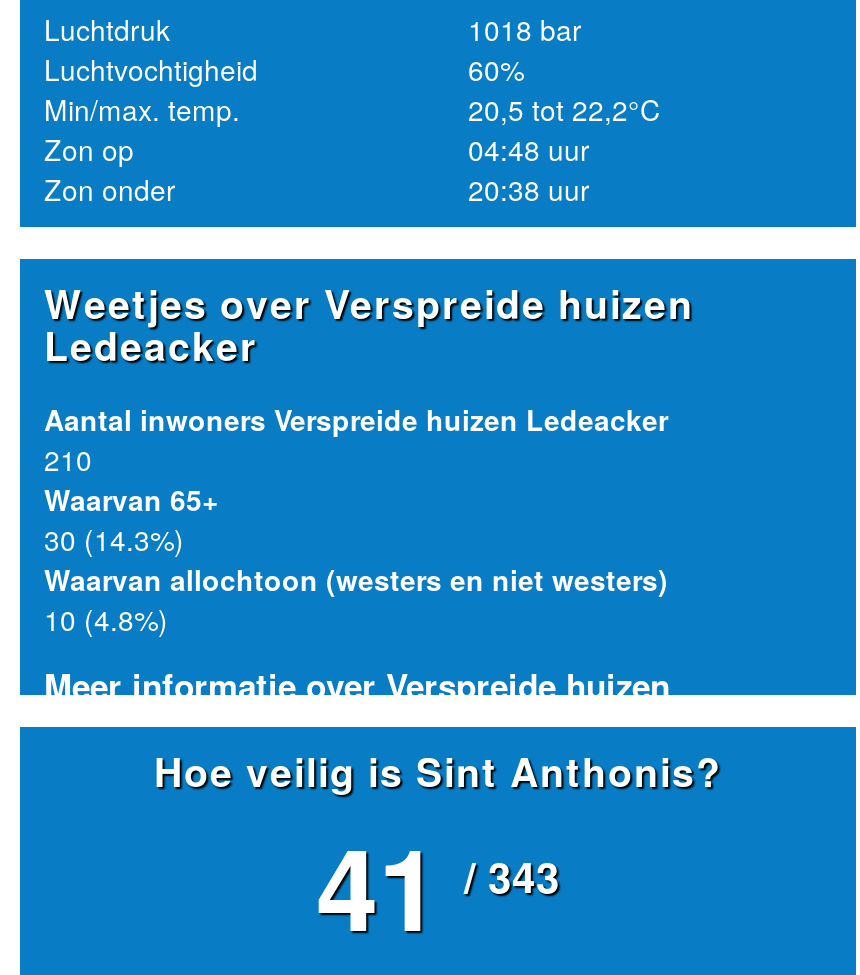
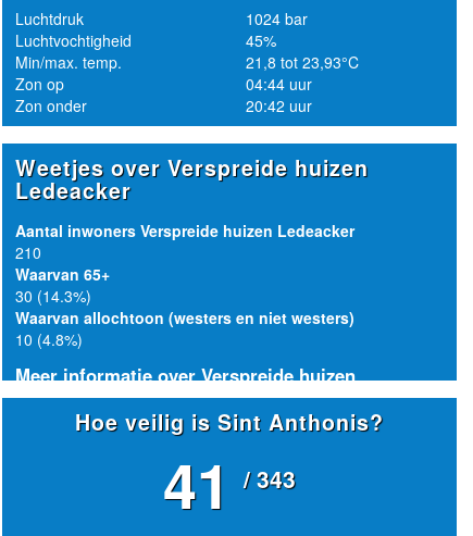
- 1018 bar
+ 1024 bar

- 60%
+ 45%

- 20,5 tot 22,2°C
+ 21,8 tot 23,93°C

- 04:48 uur
+ 04:44 uur

- 20:38 uur
+ 20:42 uur
